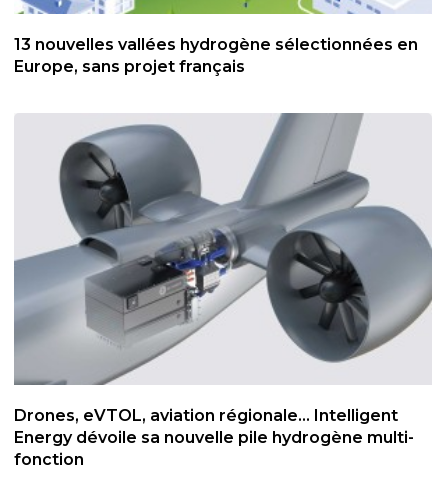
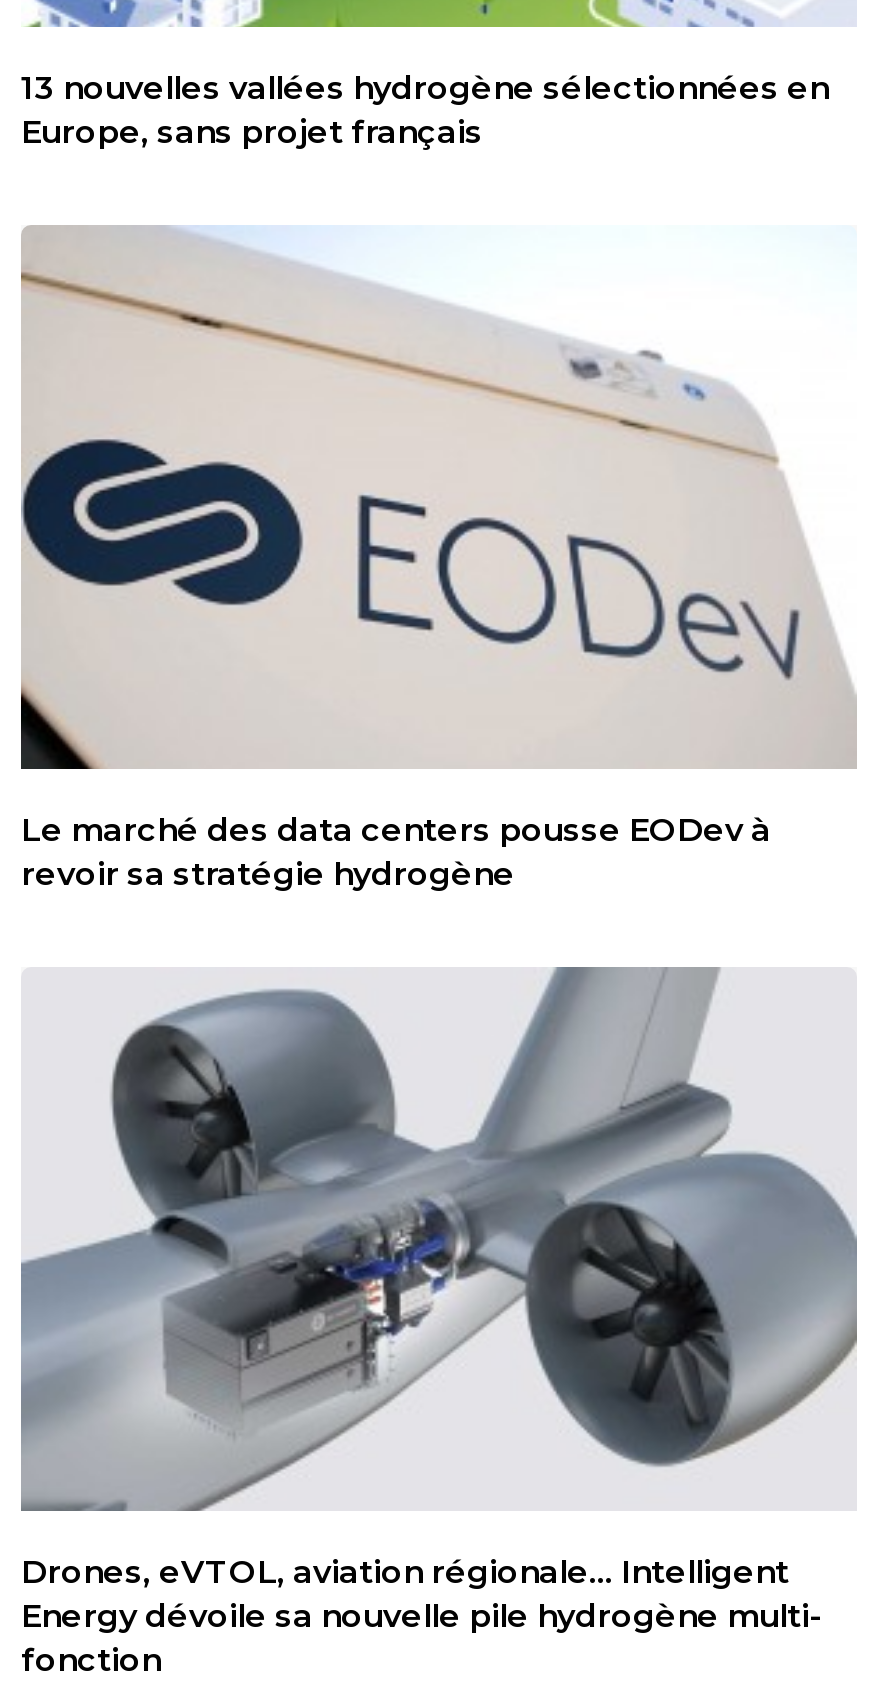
+ [image]
+ Le marché des data centers pousse EODev à
+ revoir sa stratégie hydrogène
